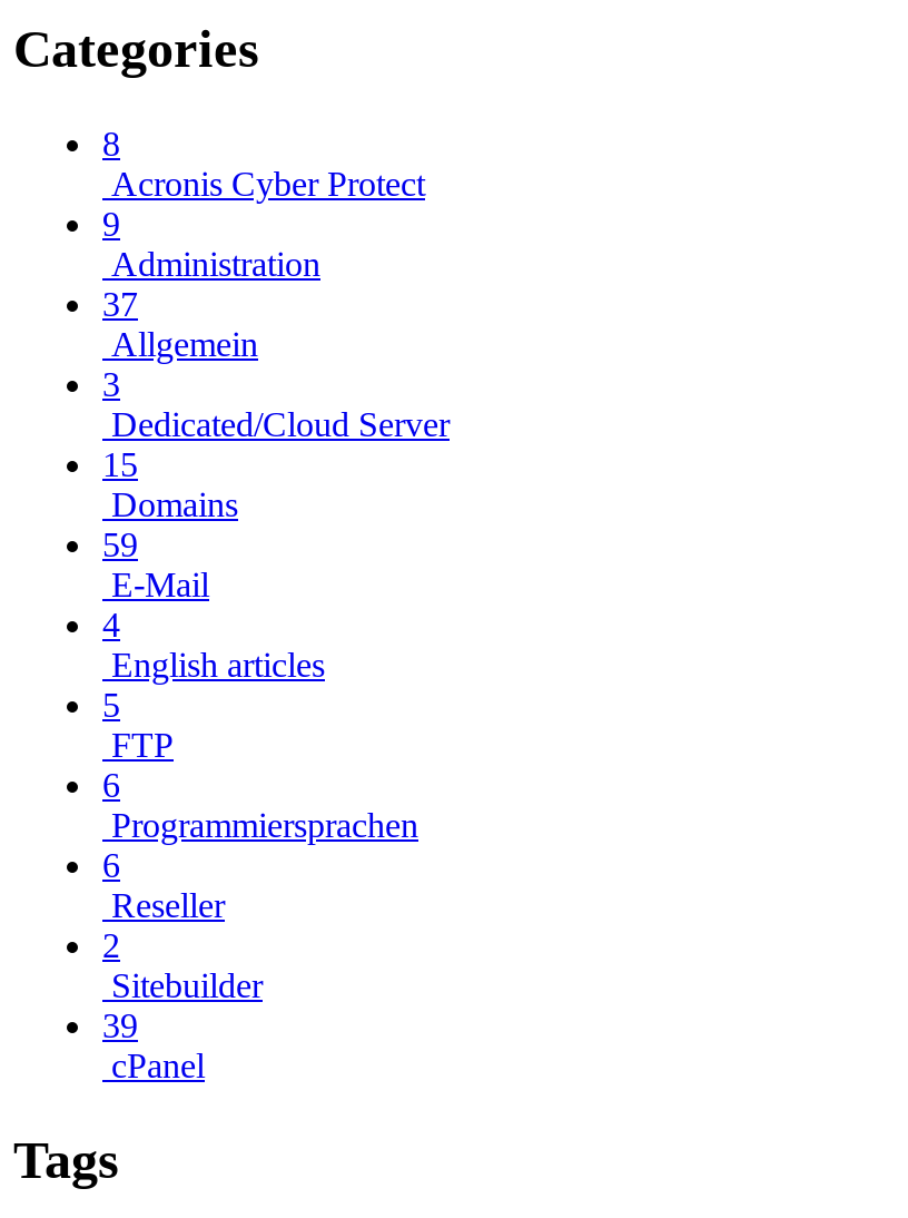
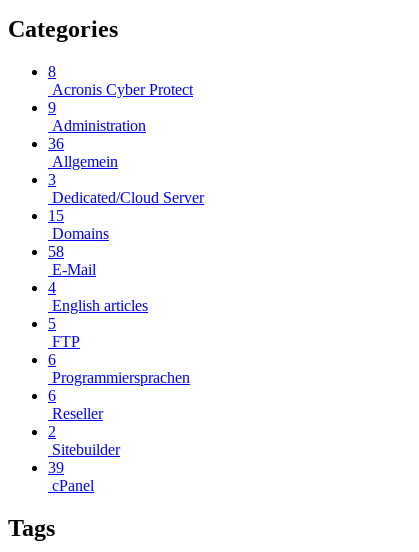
- 37
+ 36

- 59
+ 58
